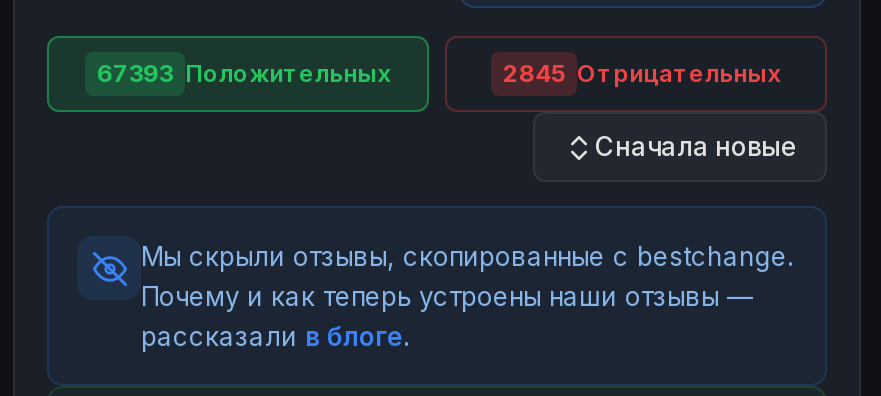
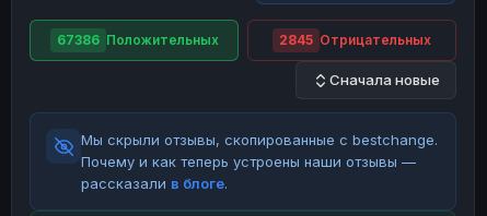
- 67393 Положительных
+ 67386 Положительных
